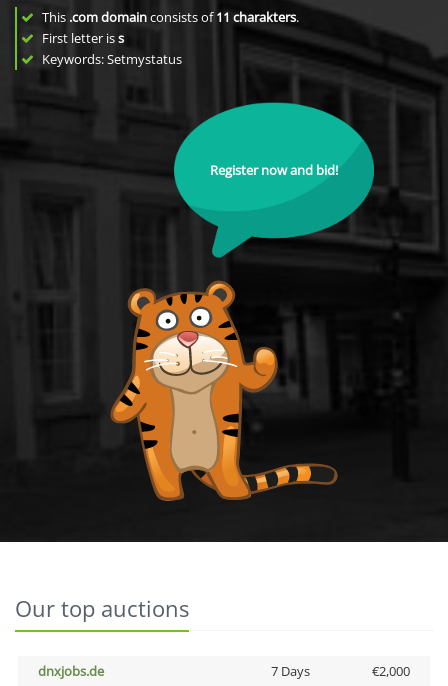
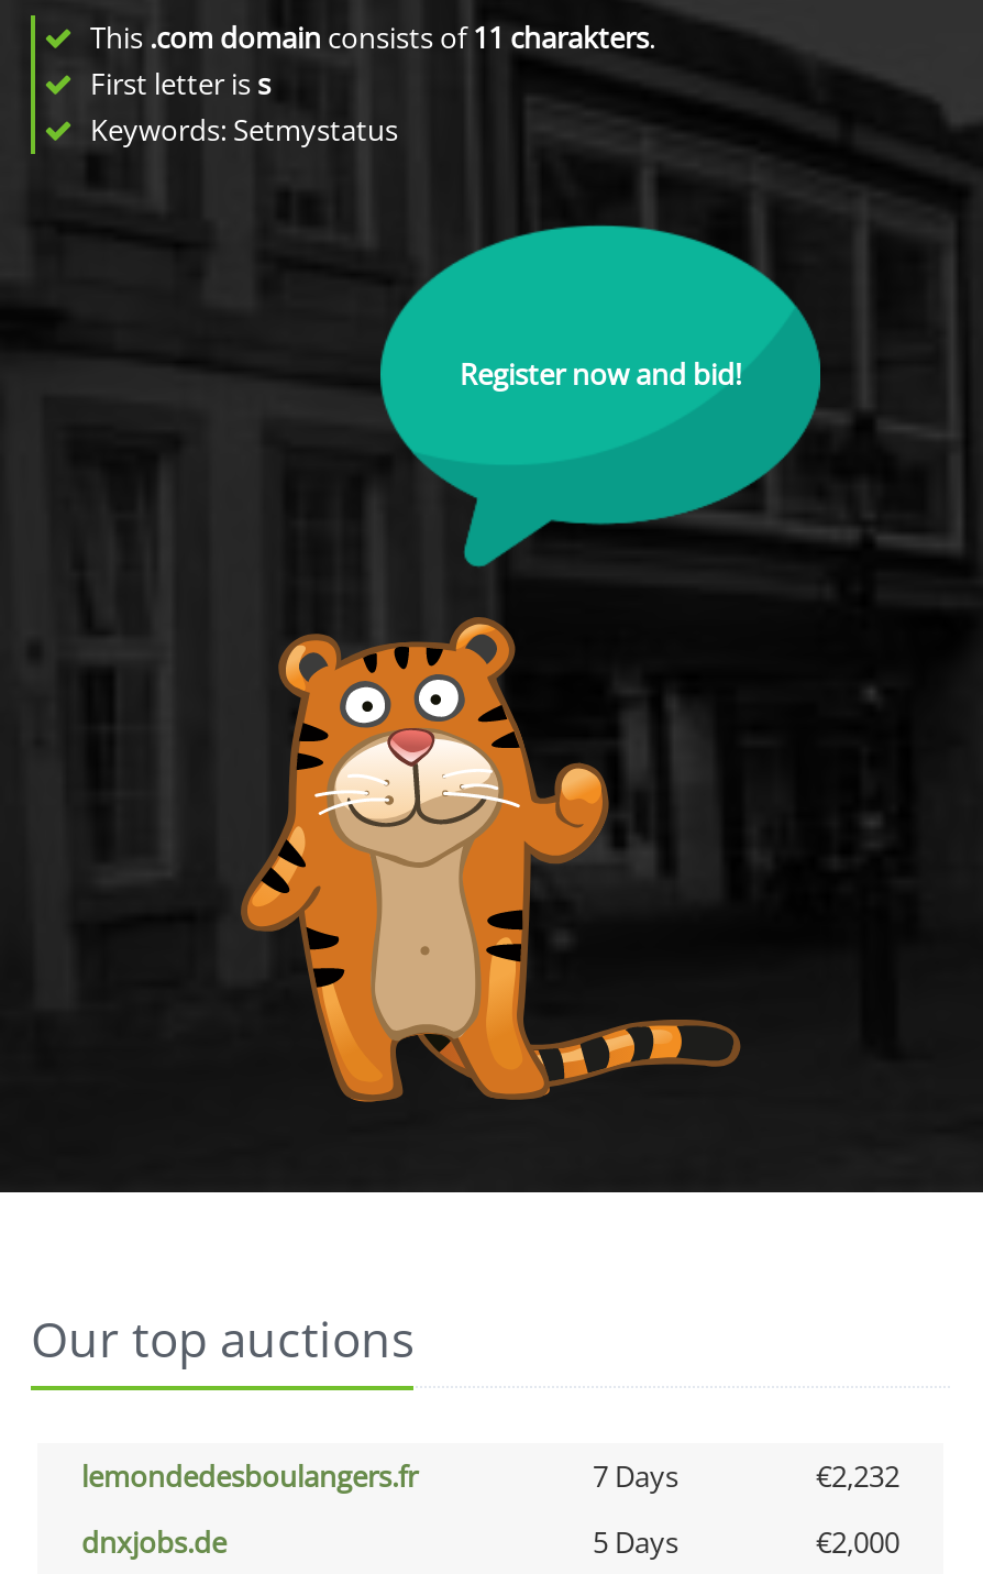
+ lemondedesboulangers.fr
+ 7 Days
+ €2,232

- 7 Days
+ 5 Days
